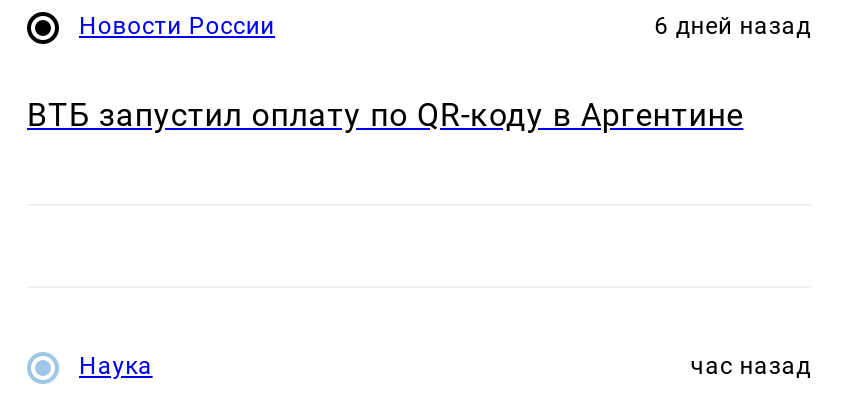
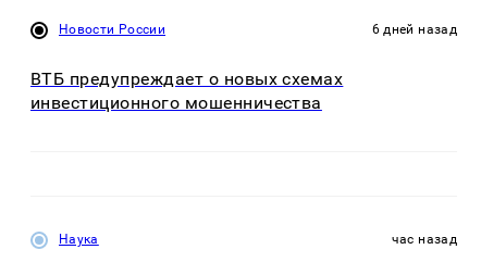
- ВТБ запустил оплату по QR-коду в Аргентине
+ ВТБ предупреждает о новых схемах
+ инвестиционного мошенничества
